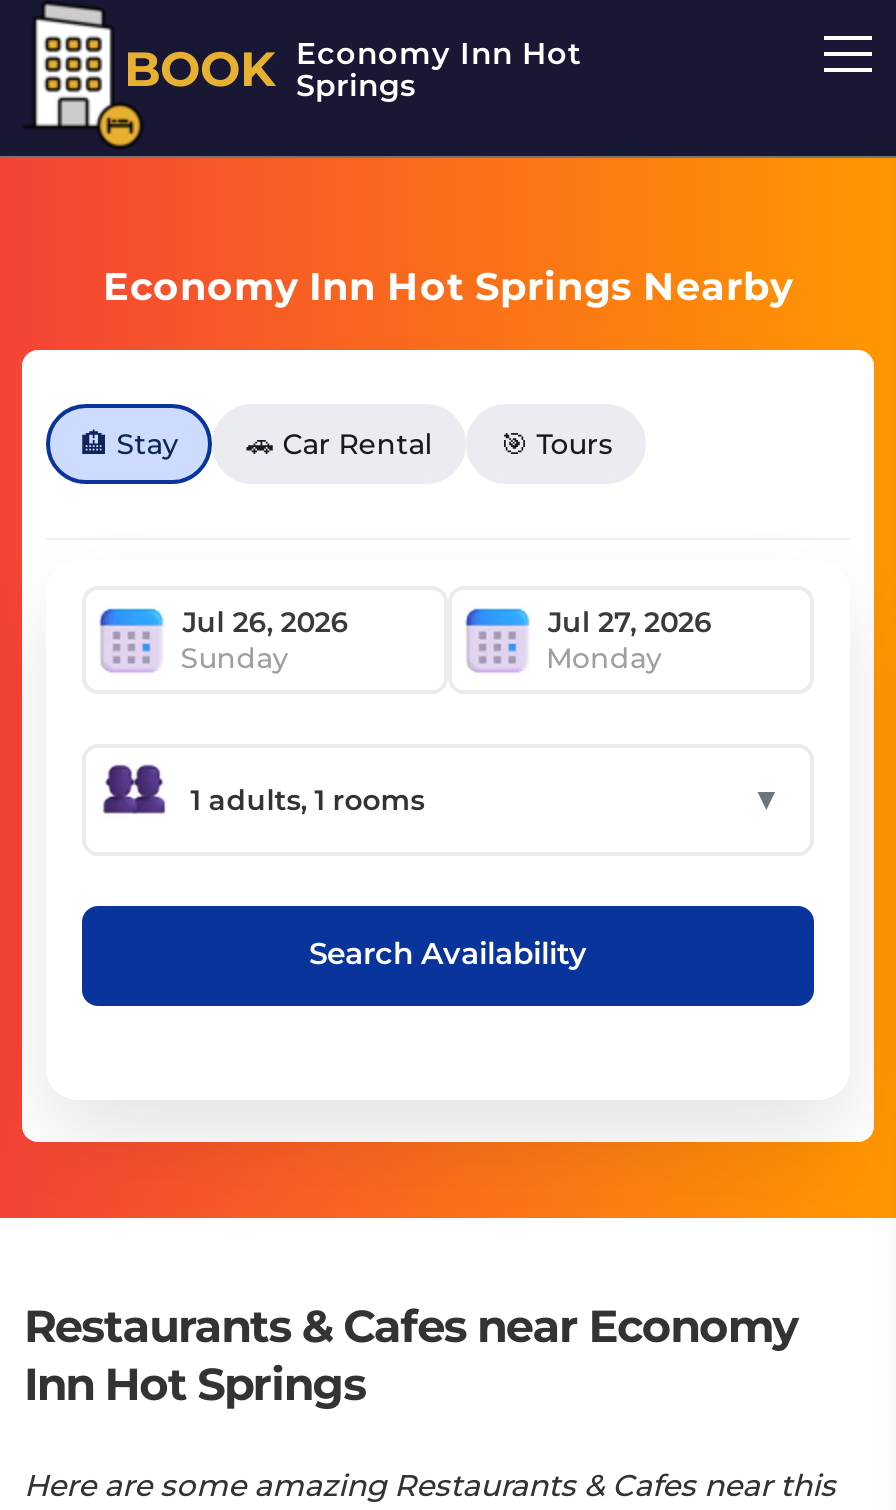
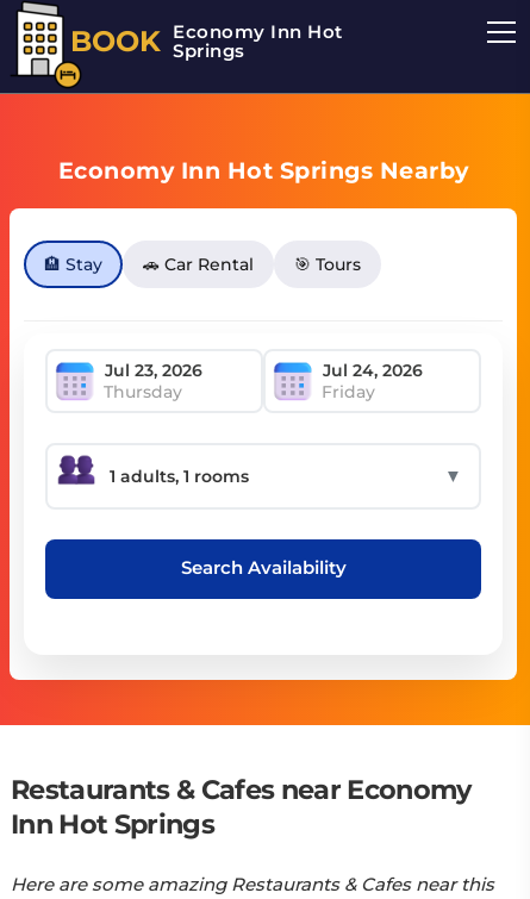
- Sunday
- Monday
+ Thursday
+ Friday
